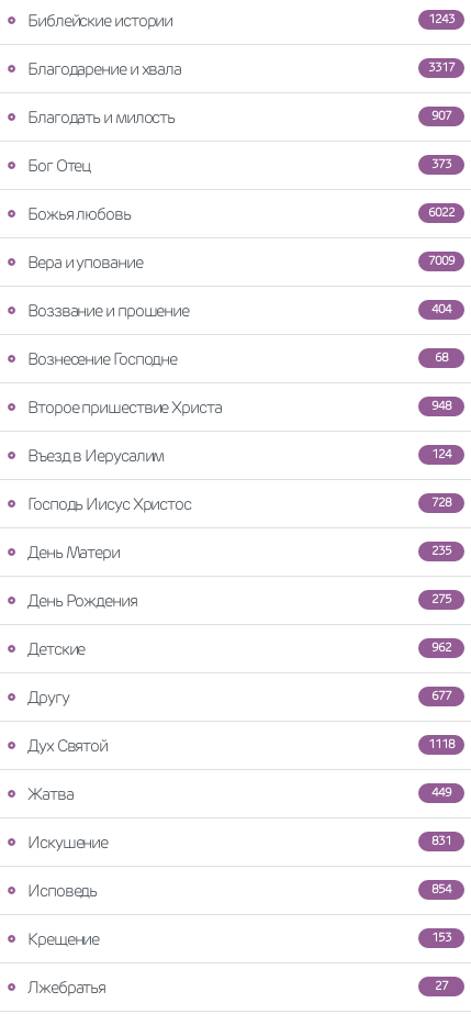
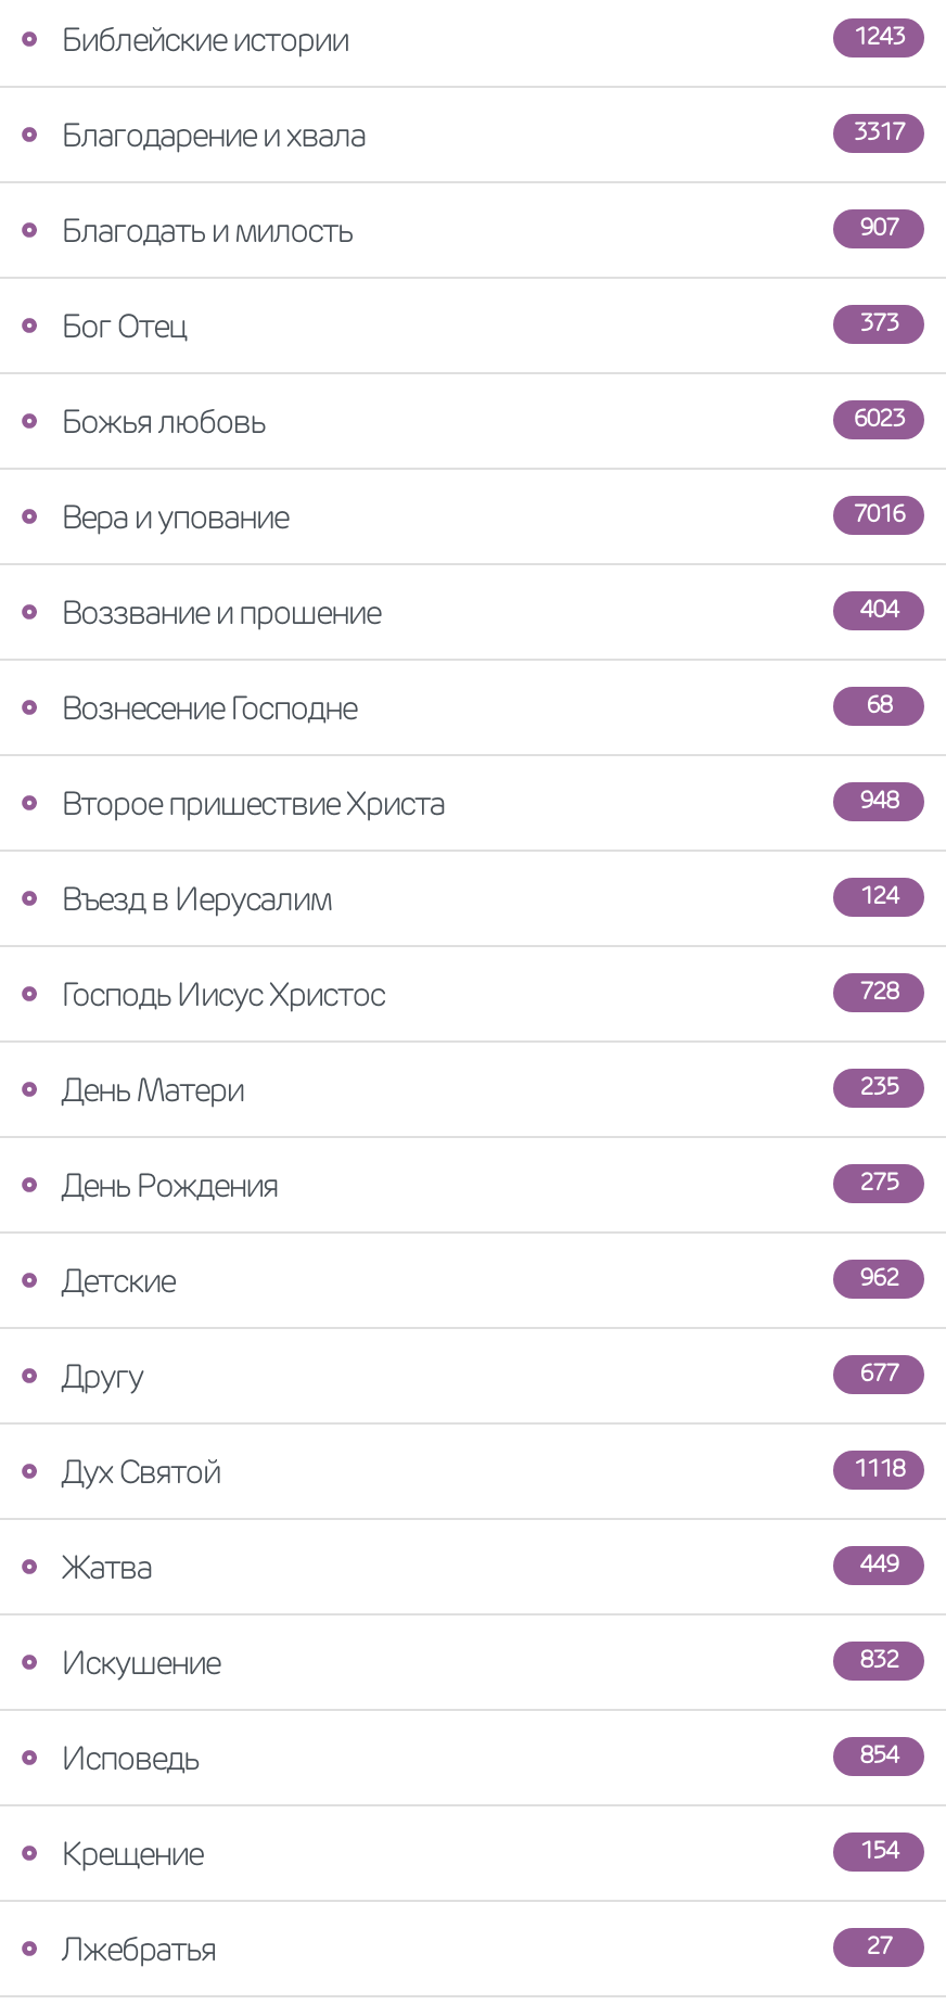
- 6022
+ 6023

- 7009
+ 7016

- 831
+ 832

- 153
+ 154
